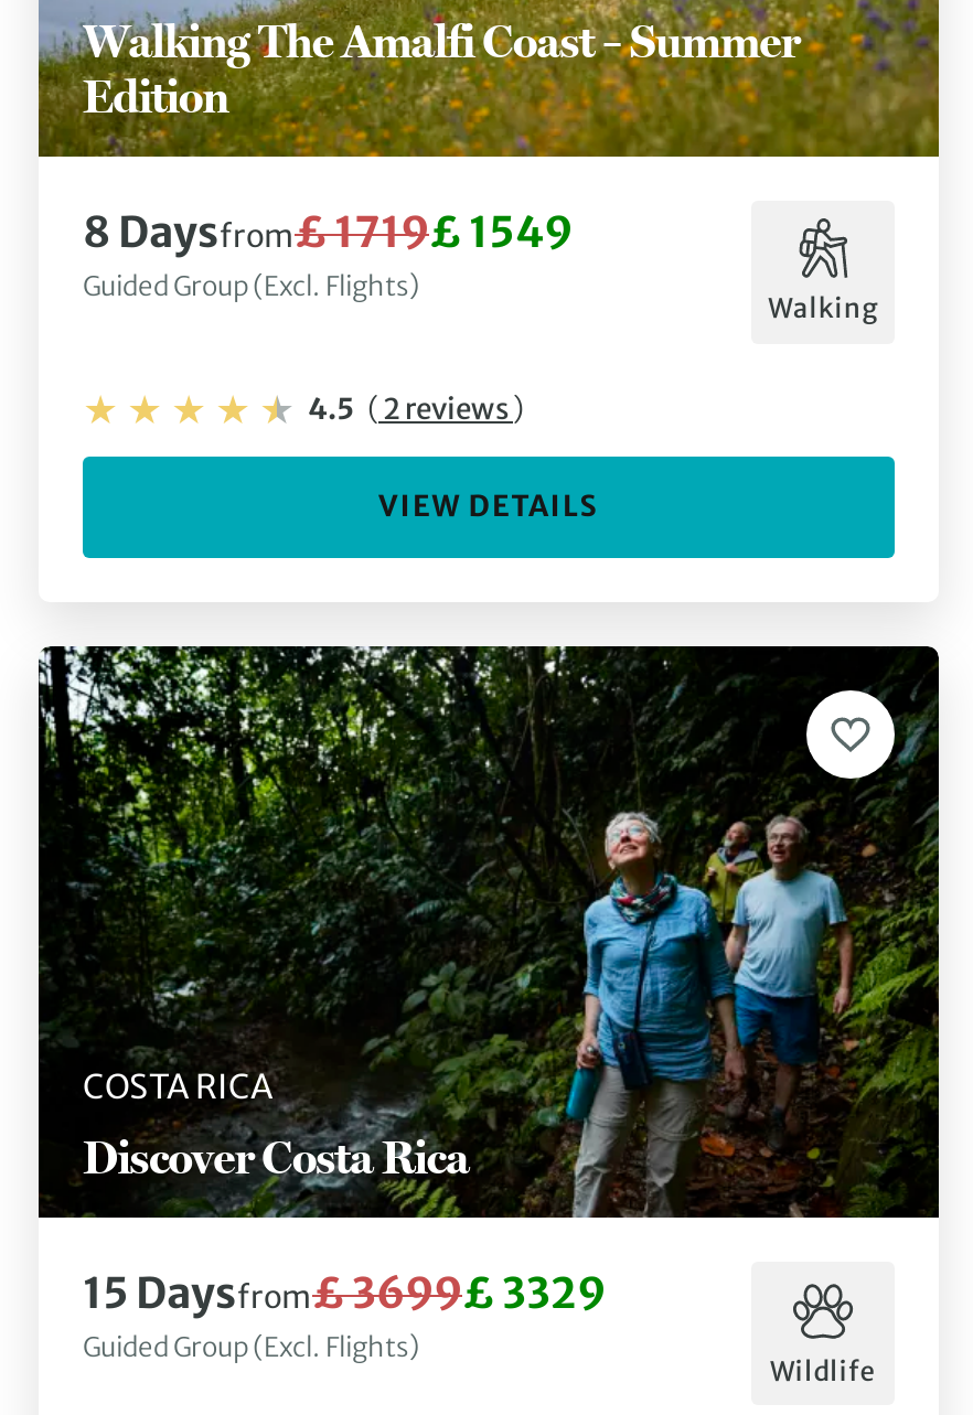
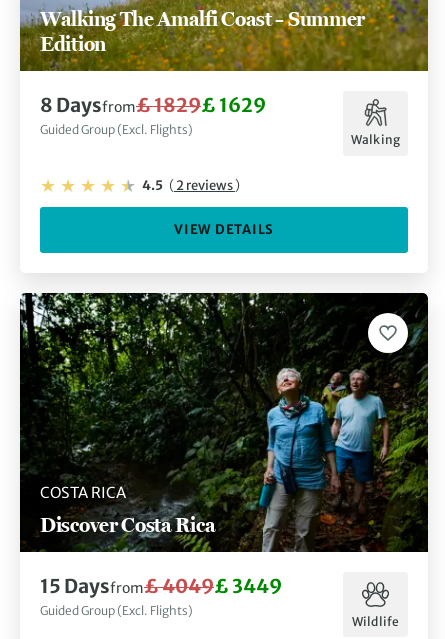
- 8 Daysfrom£ 1719£ 1549
+ 8 Daysfrom£ 1829£ 1629

- 15 Daysfrom£ 3699£ 3329
+ 15 Daysfrom£ 4049£ 3449
